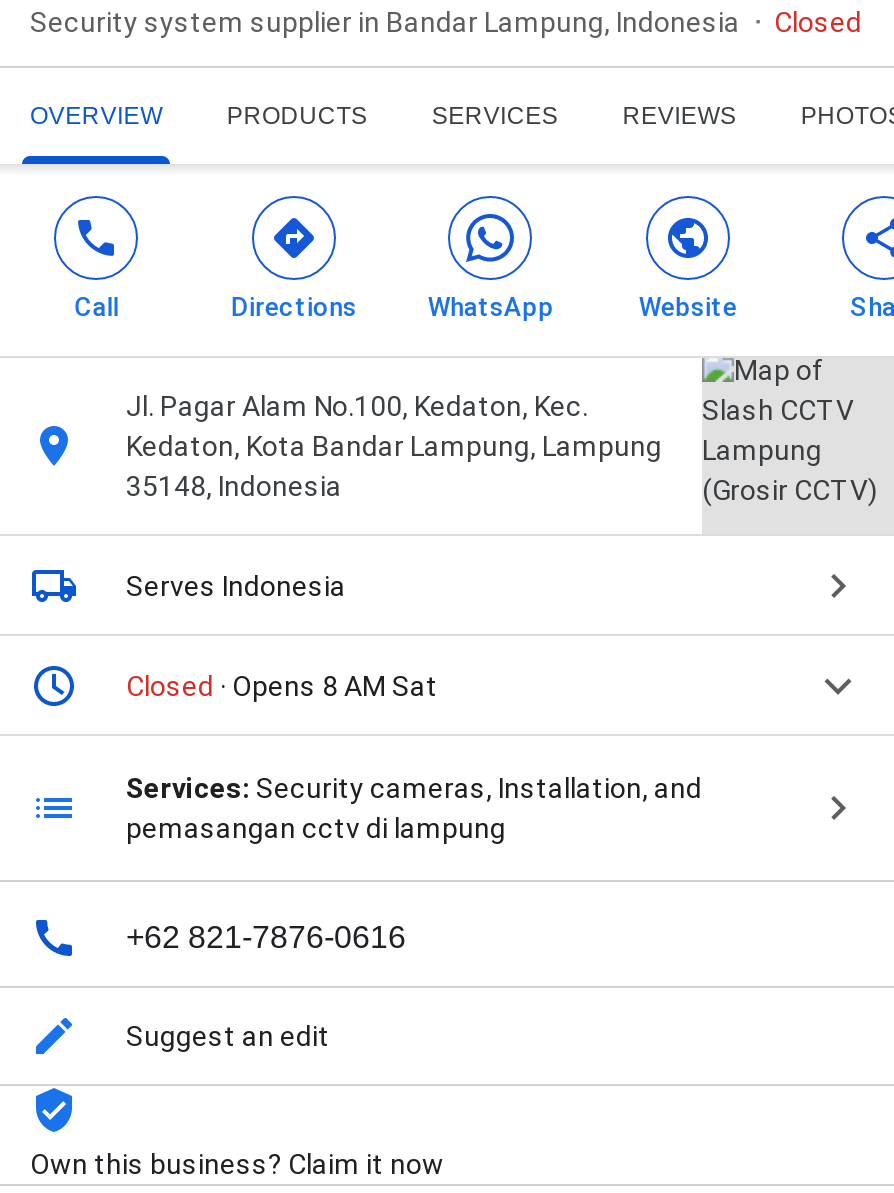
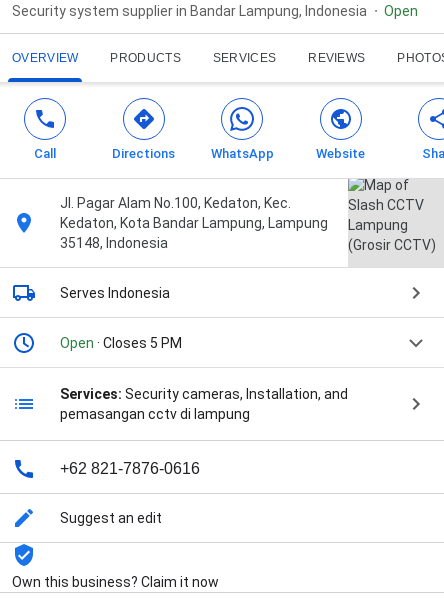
- Closed
+ Open

- Closed · Opens 8 AM Sat
+ Open · Closes 5 PM
